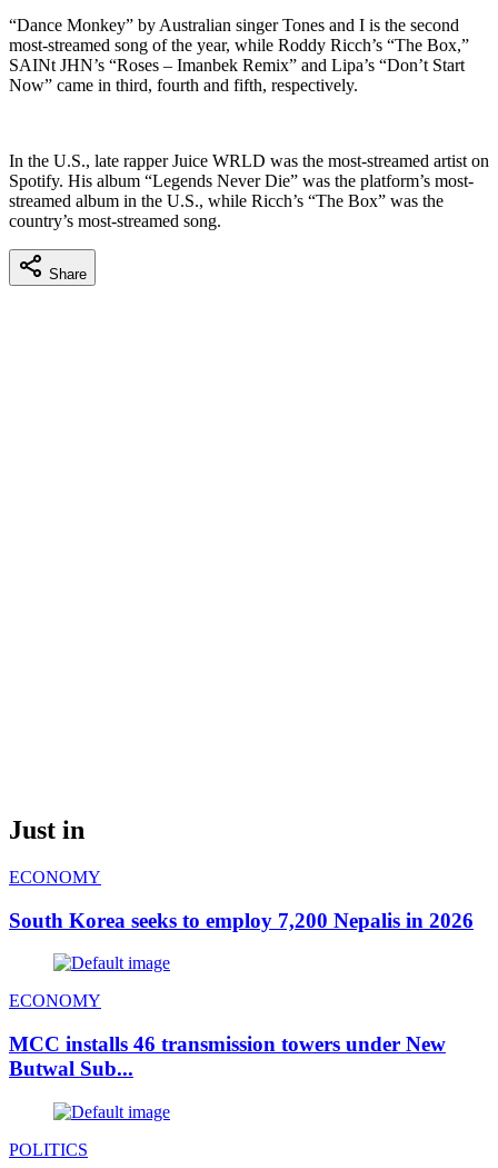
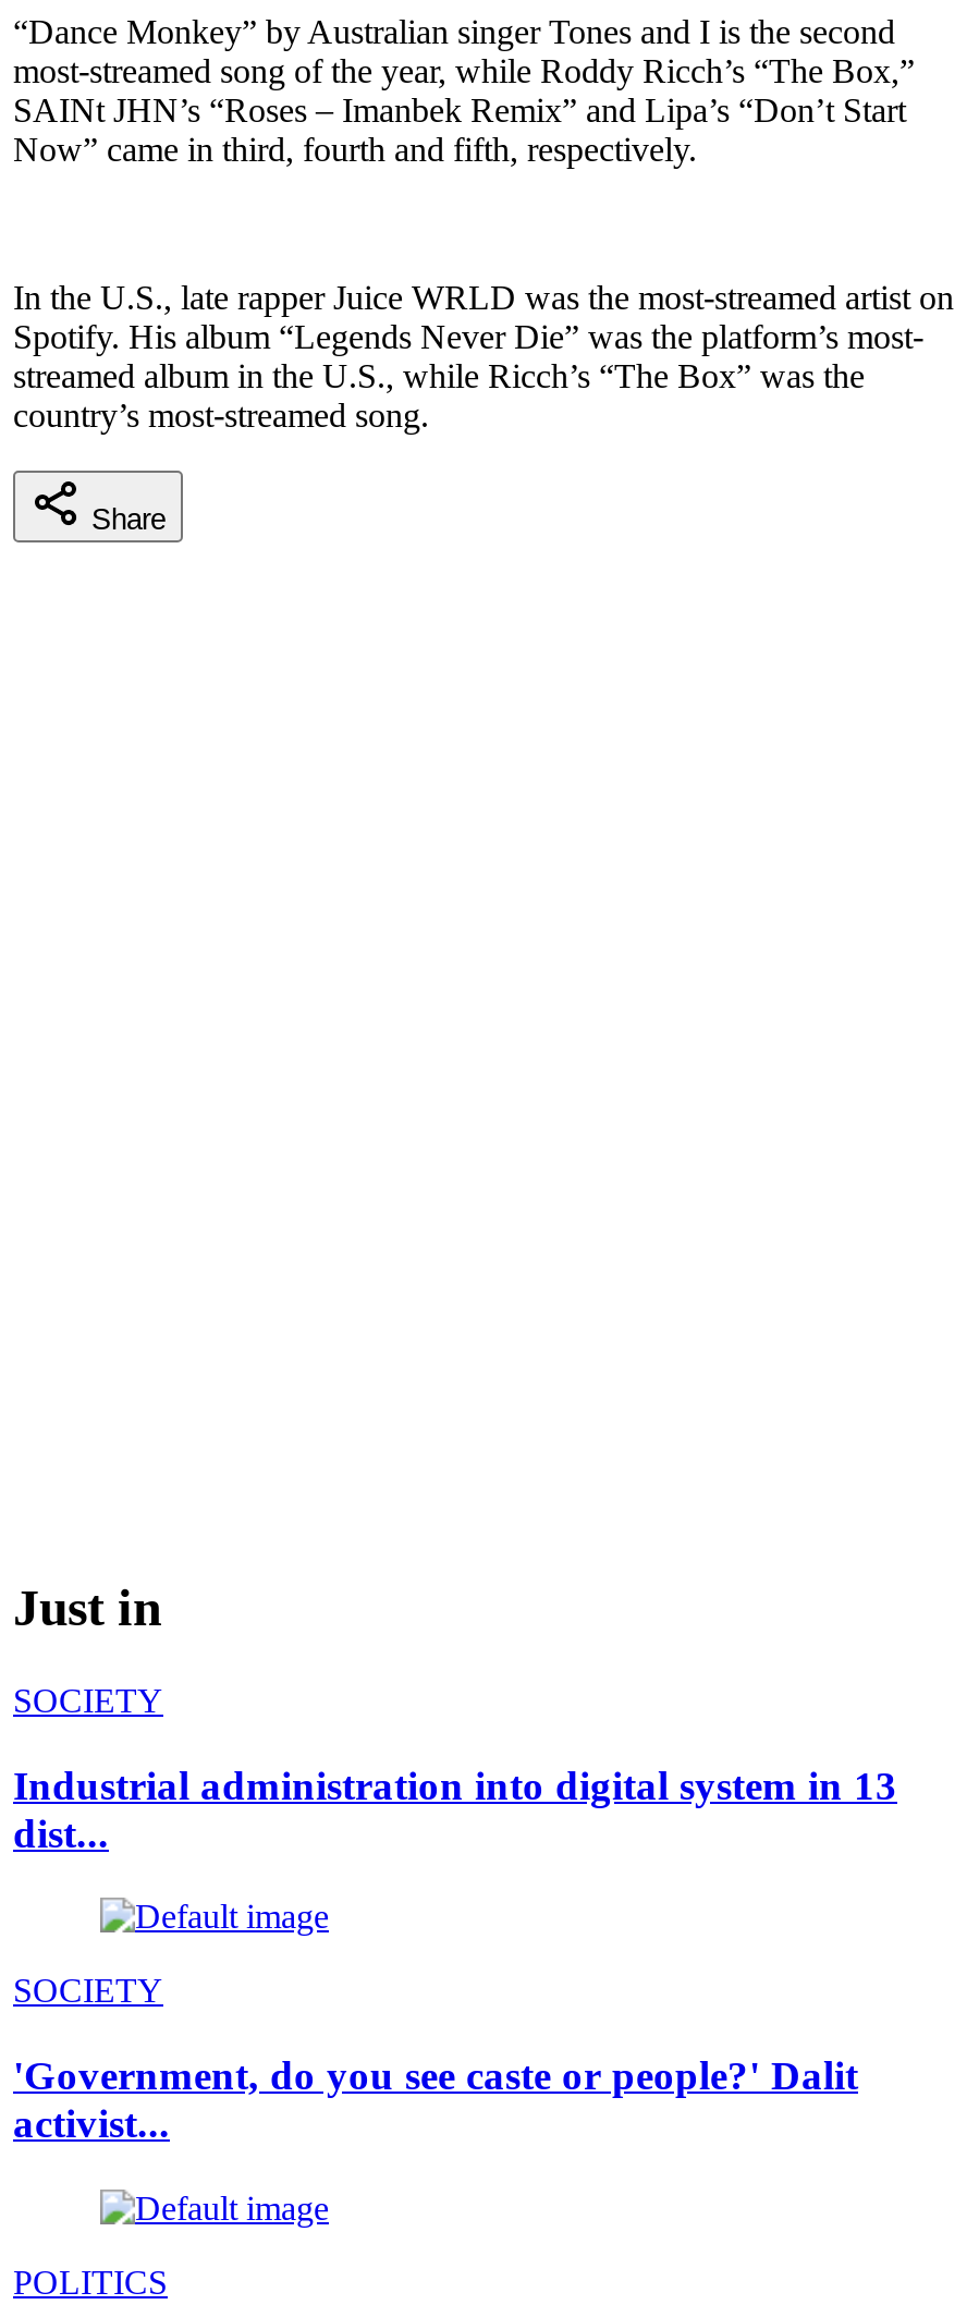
- ECONOMY
+ SOCIETY

- South Korea seeks to employ 7,200 Nepalis in 2026
+ Industrial administration into digital system in 13
+ dist...

- ECONOMY
+ SOCIETY

- MCC installs 46 transmission towers under New
- Butwal Sub...
+ 'Government, do you see caste or people?' Dalit
+ activist...
